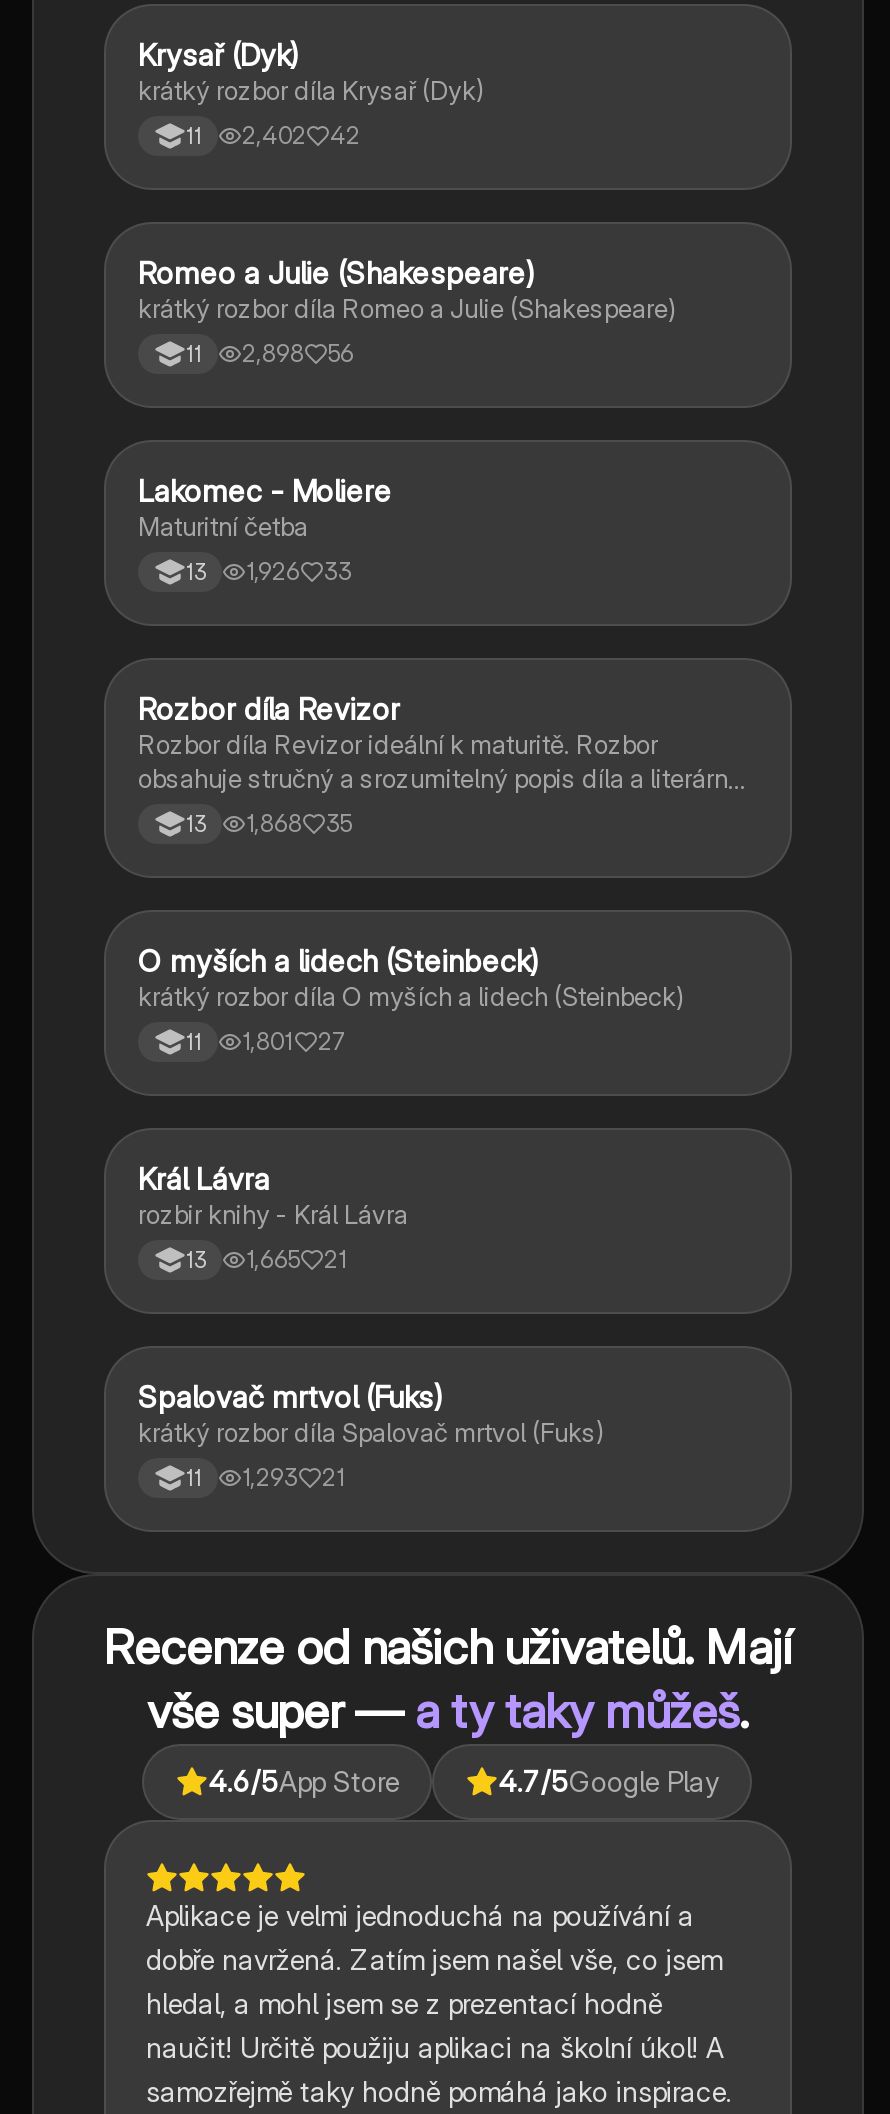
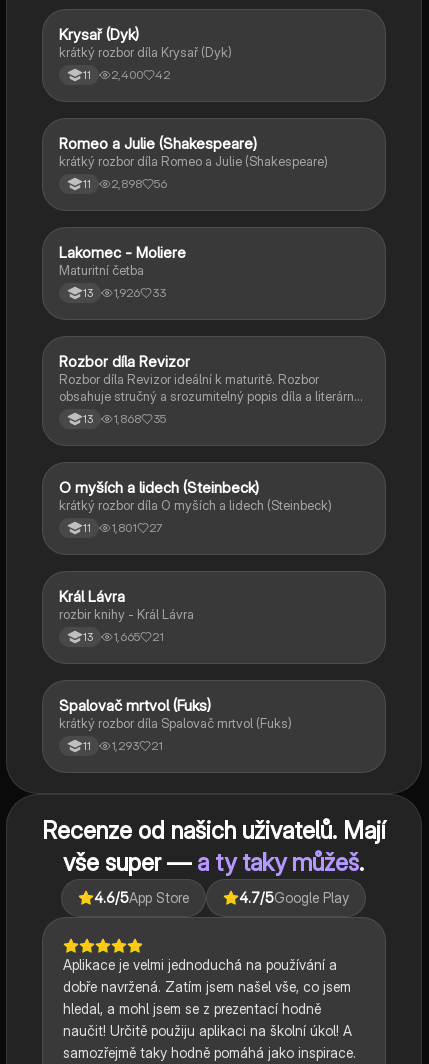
- 11 2,402 42
+ 11 2,400 42
